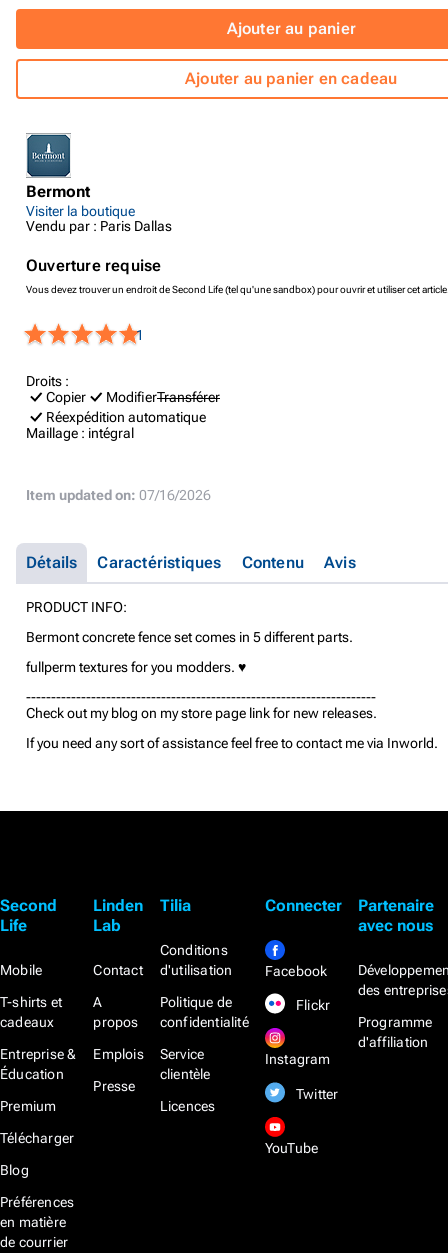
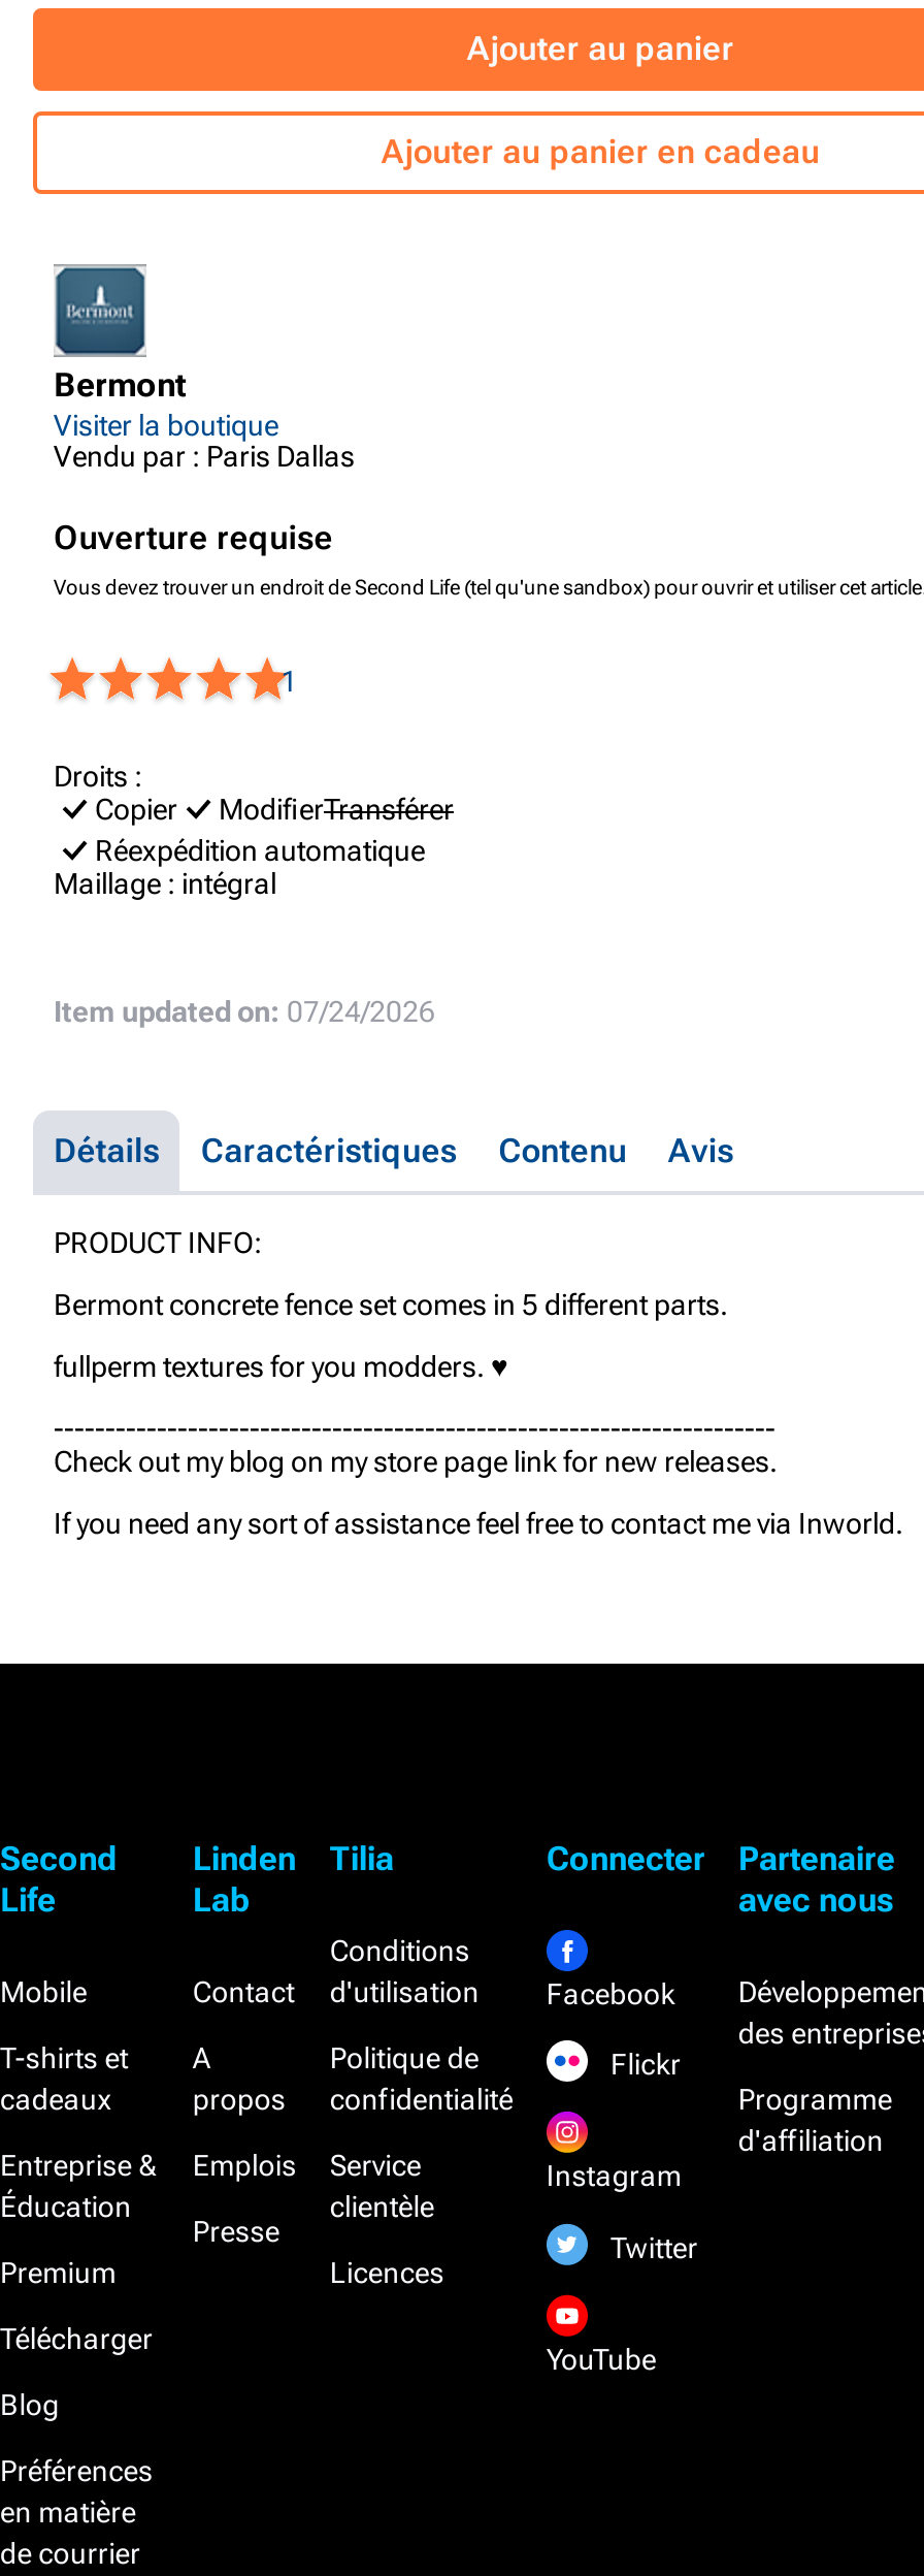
- Item updated on: 07/16/2026
+ Item updated on: 07/24/2026
